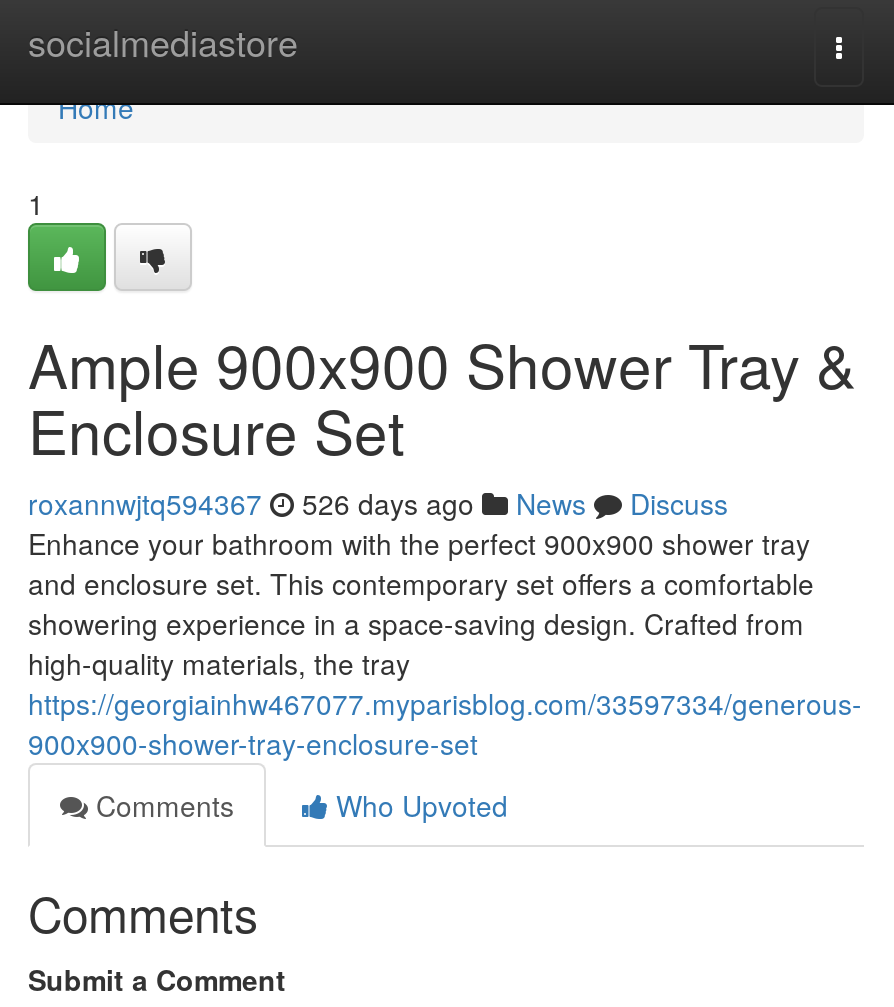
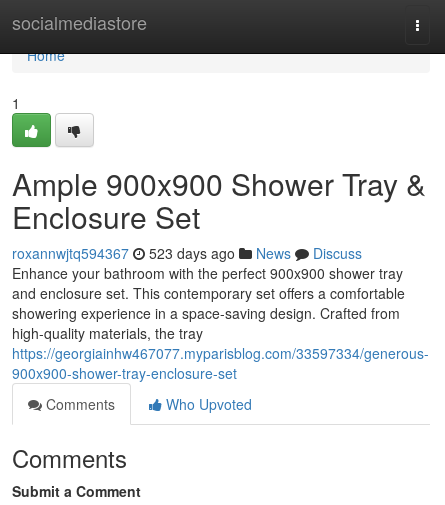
- roxannwjtq594367 526 days ago News Discuss
+ roxannwjtq594367 523 days ago News Discuss
